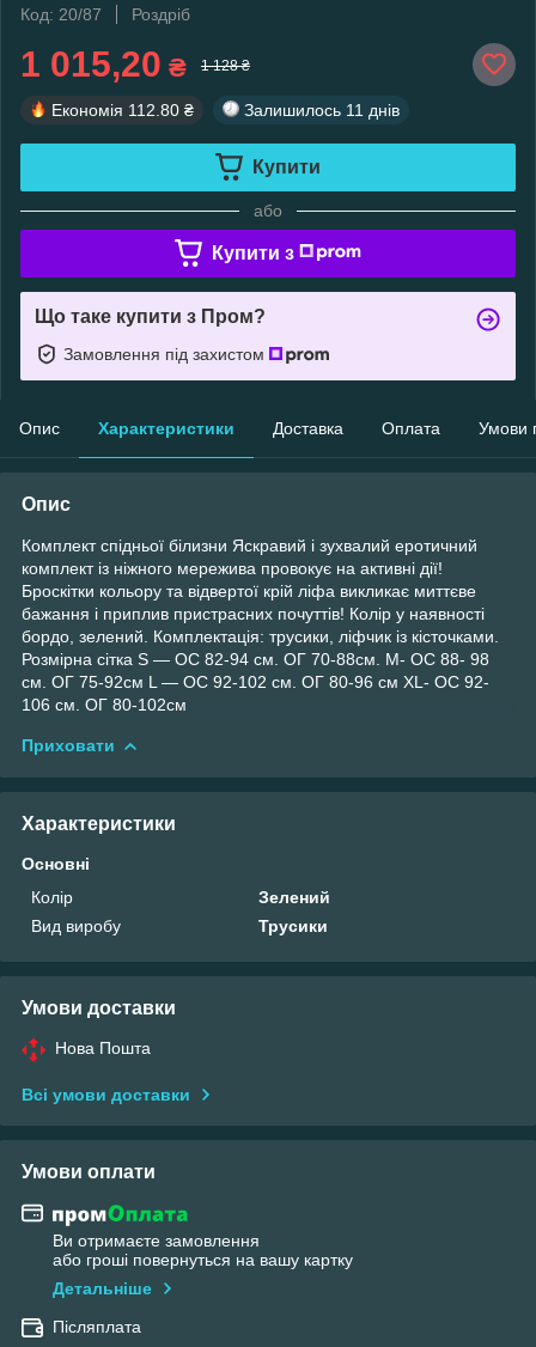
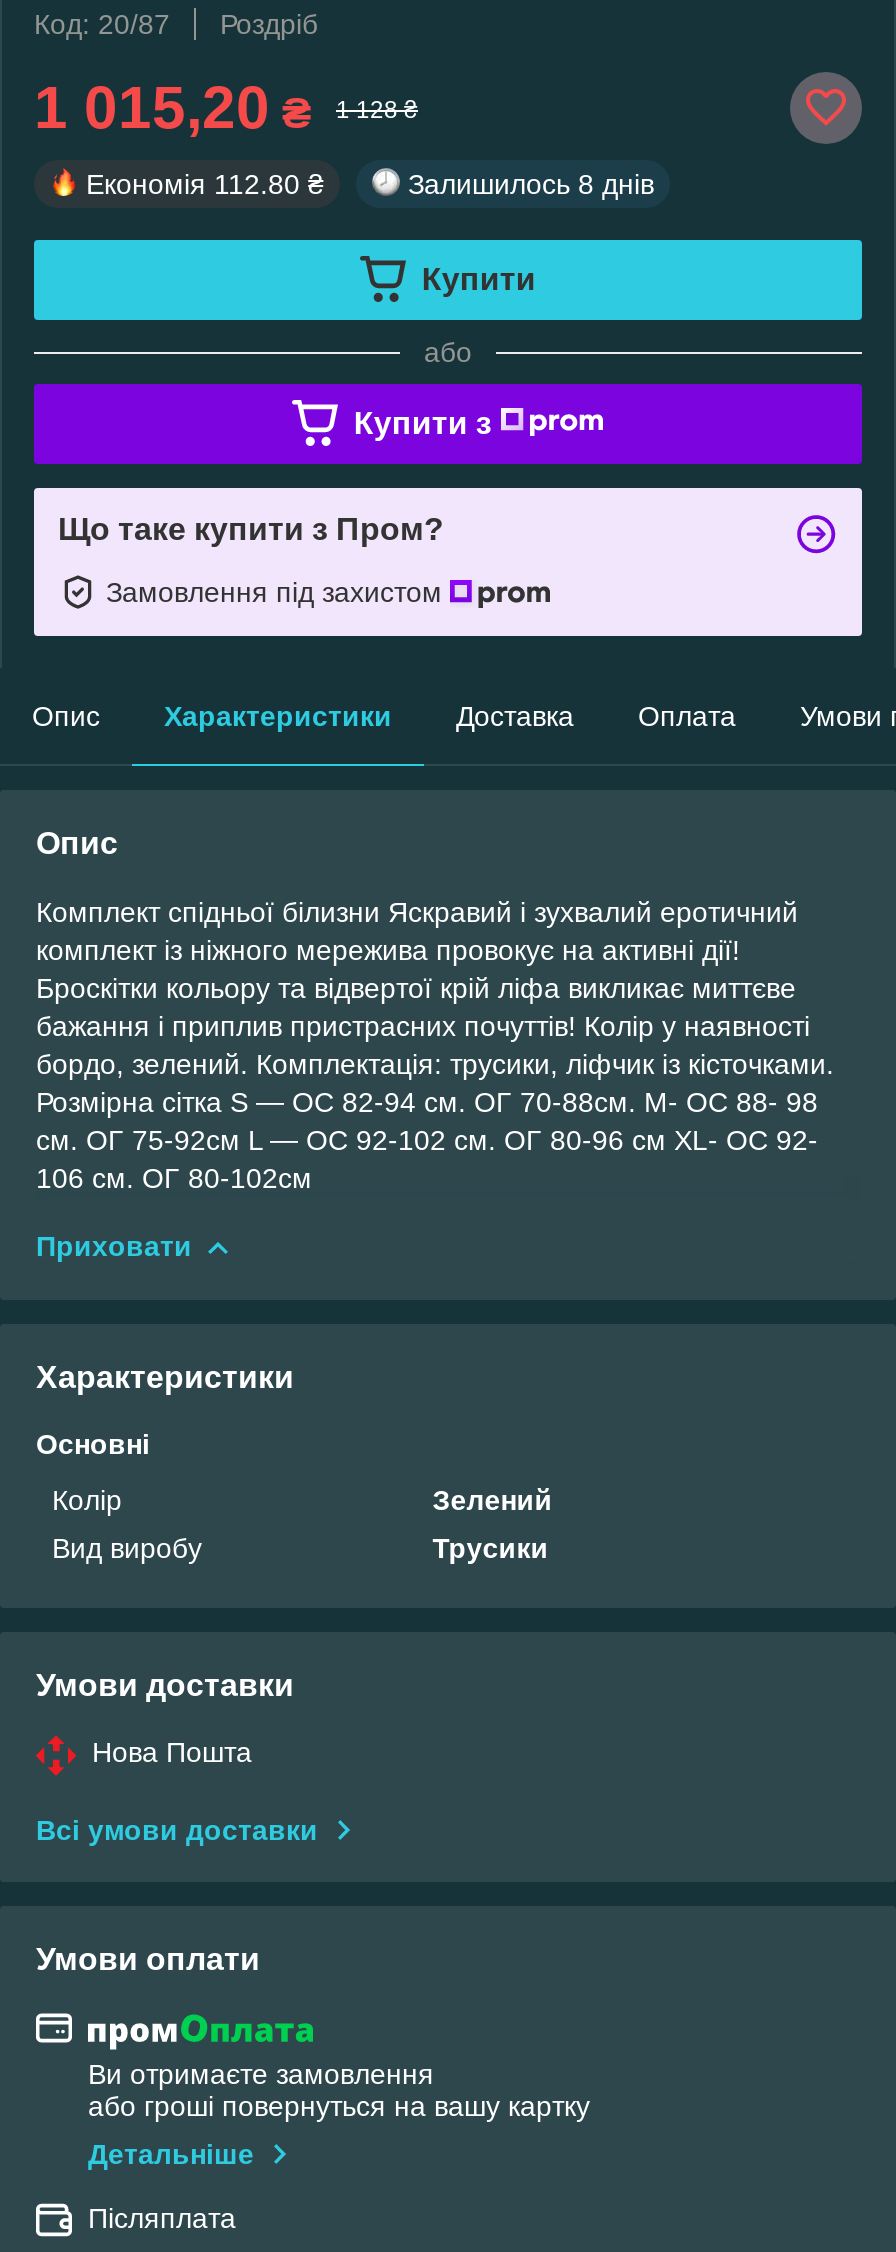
- Залишилось 11 днів
+ Залишилось 8 днів
